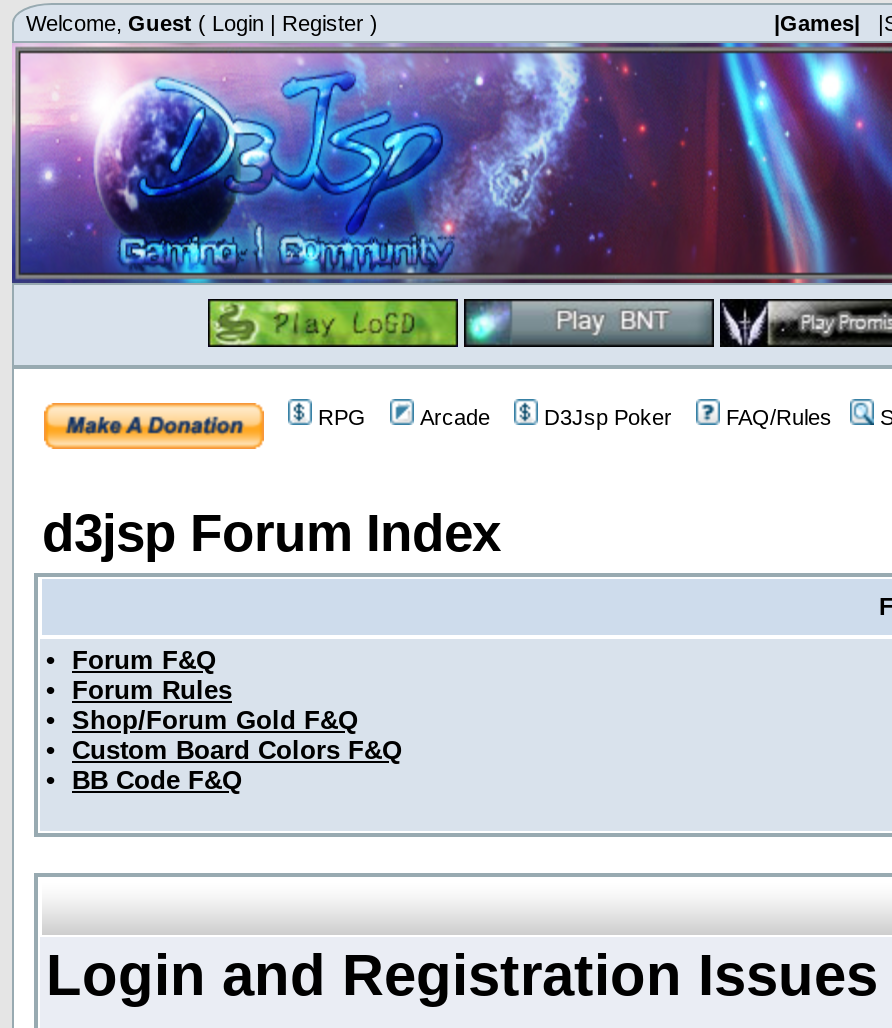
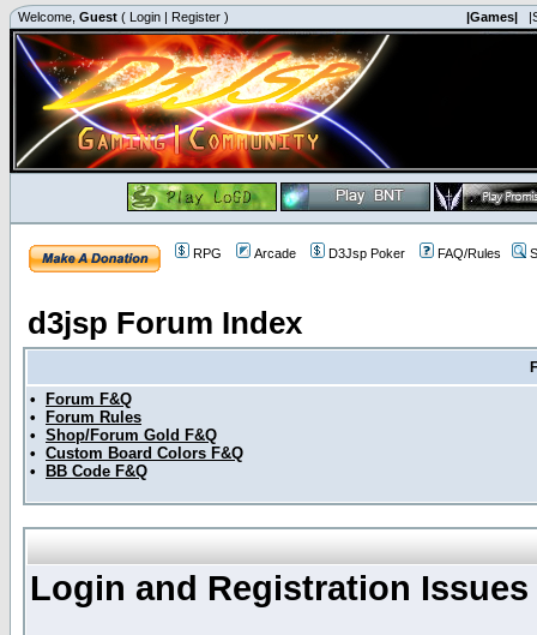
- [image]
+ [image]
